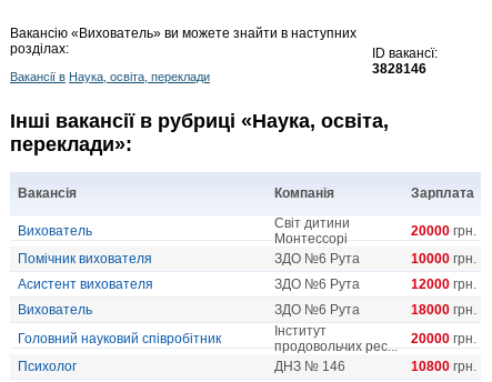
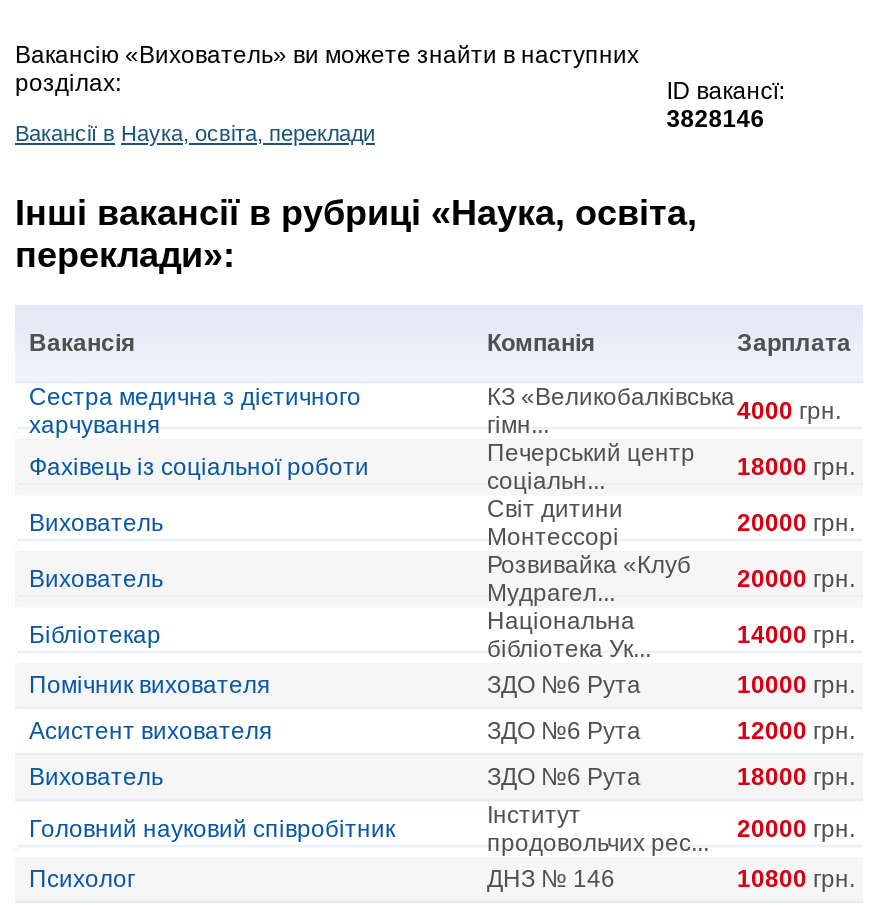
+ Сестра медична з дієтичного
+ харчування

+ КЗ «Великобалківська
+ гімн...
+ 4000 грн.
+ Фахівець із соціальної роботи
+ Печерський центр
+ соціальн...
+ 18000 грн.

+ Вихователь
+ Розвивайка «Клуб
+ Мудрагел...
+ 20000 грн.
+ Бібліотекар
+ Національна
+ бібліотека Ук...
+ 14000 грн.
